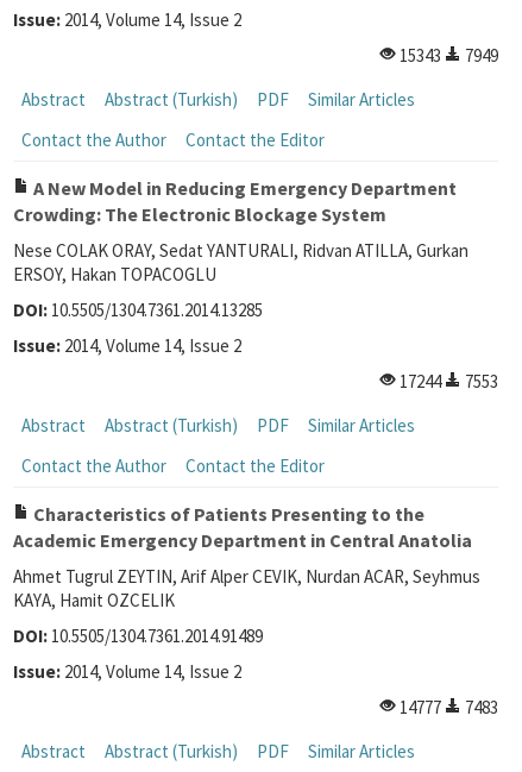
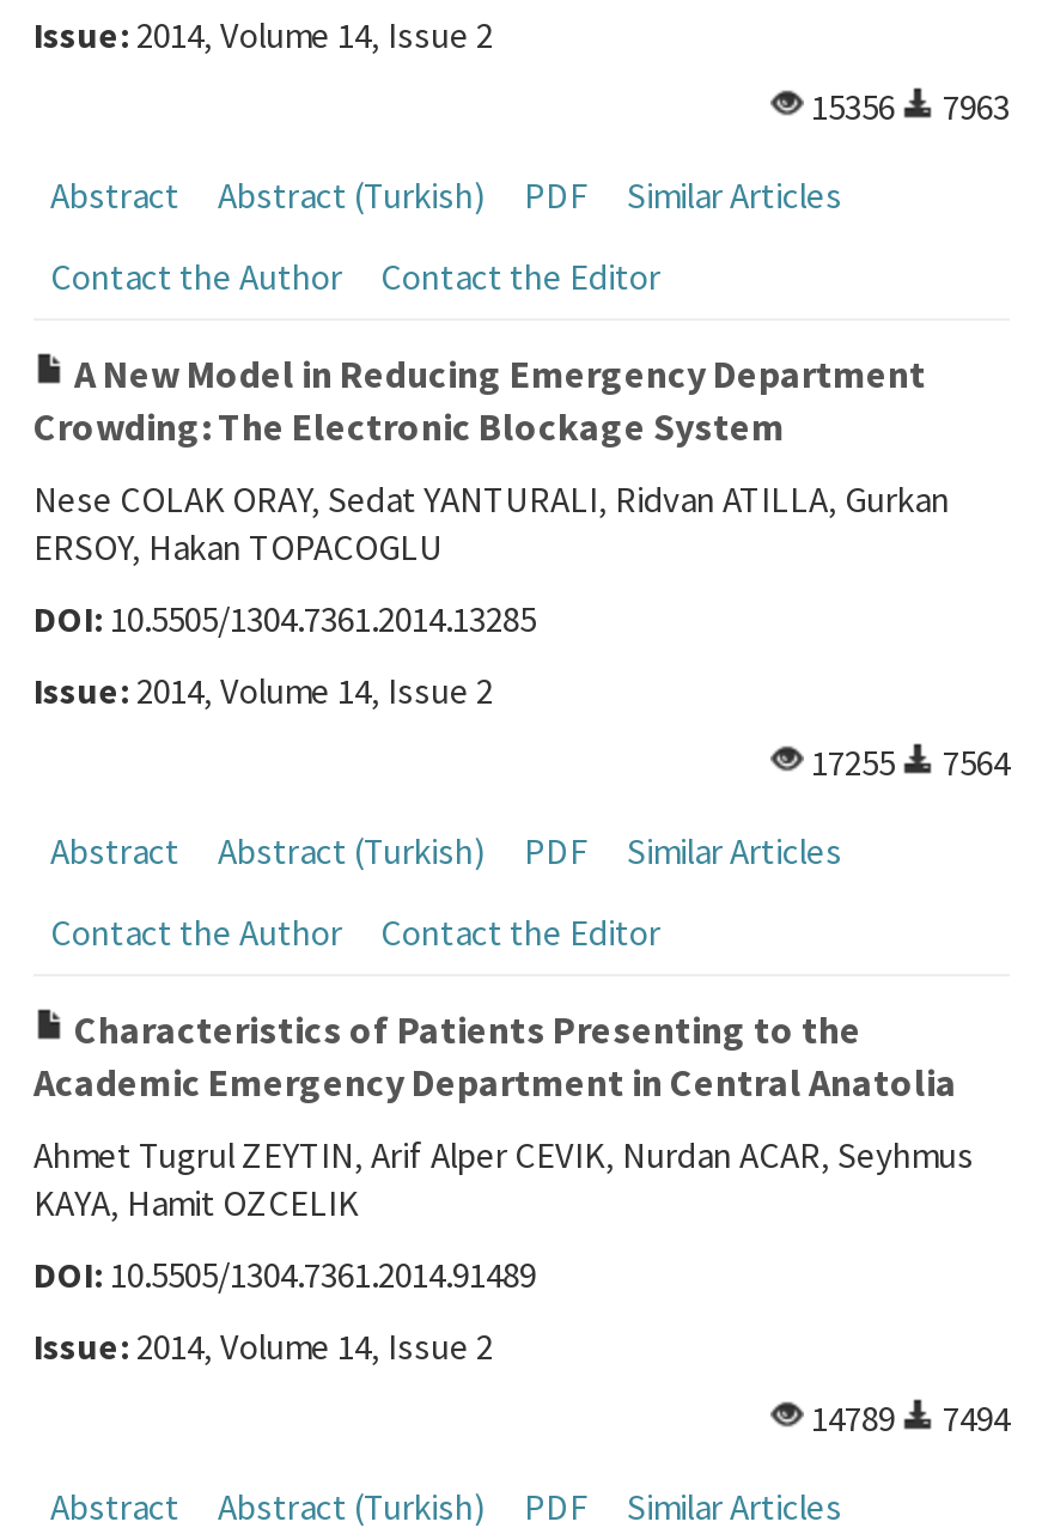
- 15343
+ 15356

- 7949
+ 7963

- 17244
+ 17255

- 7553
+ 7564

- 14777
+ 14789

- 7483
+ 7494
